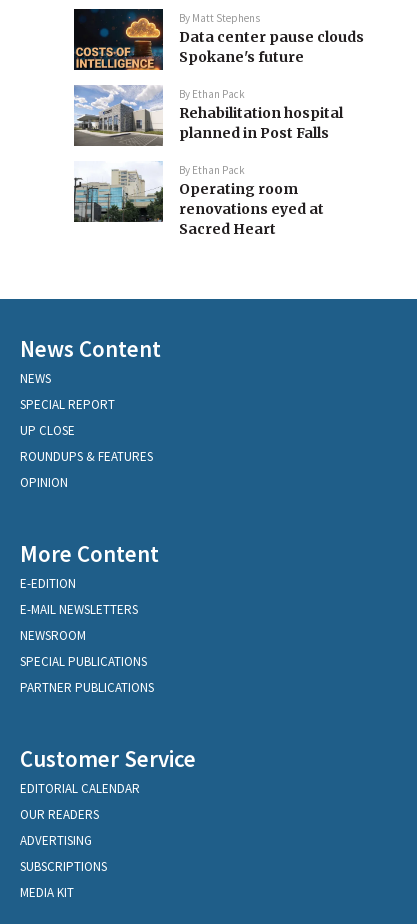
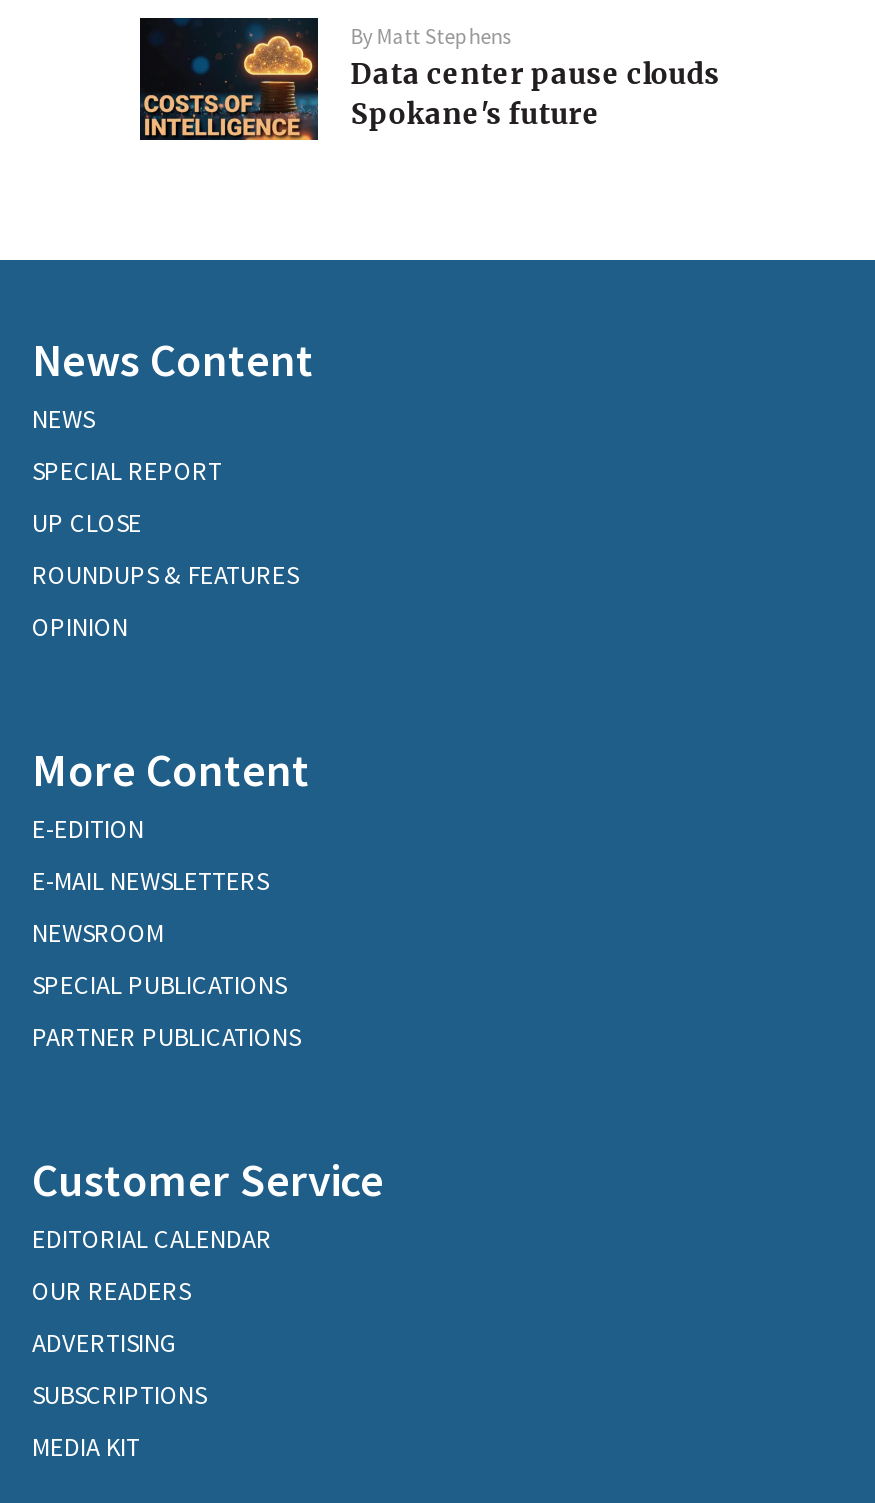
- [image]
- By Ethan Pack
- Rehabilitation hospital
- planned in Post Falls
- By Ethan Pack
- Operating room
- renovations eyed at
- Sacred Heart

- [image]
